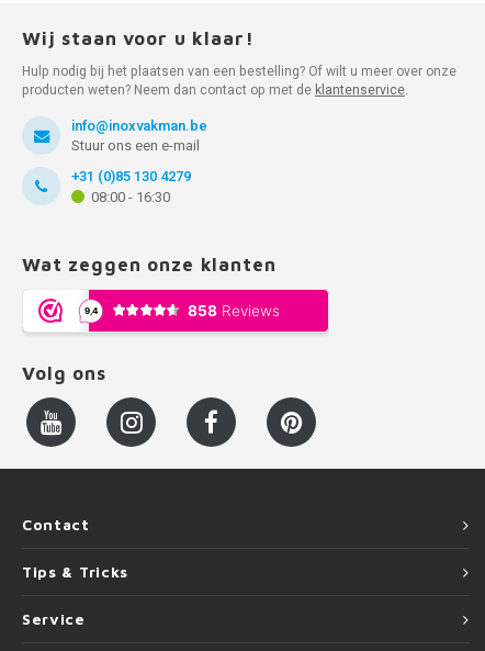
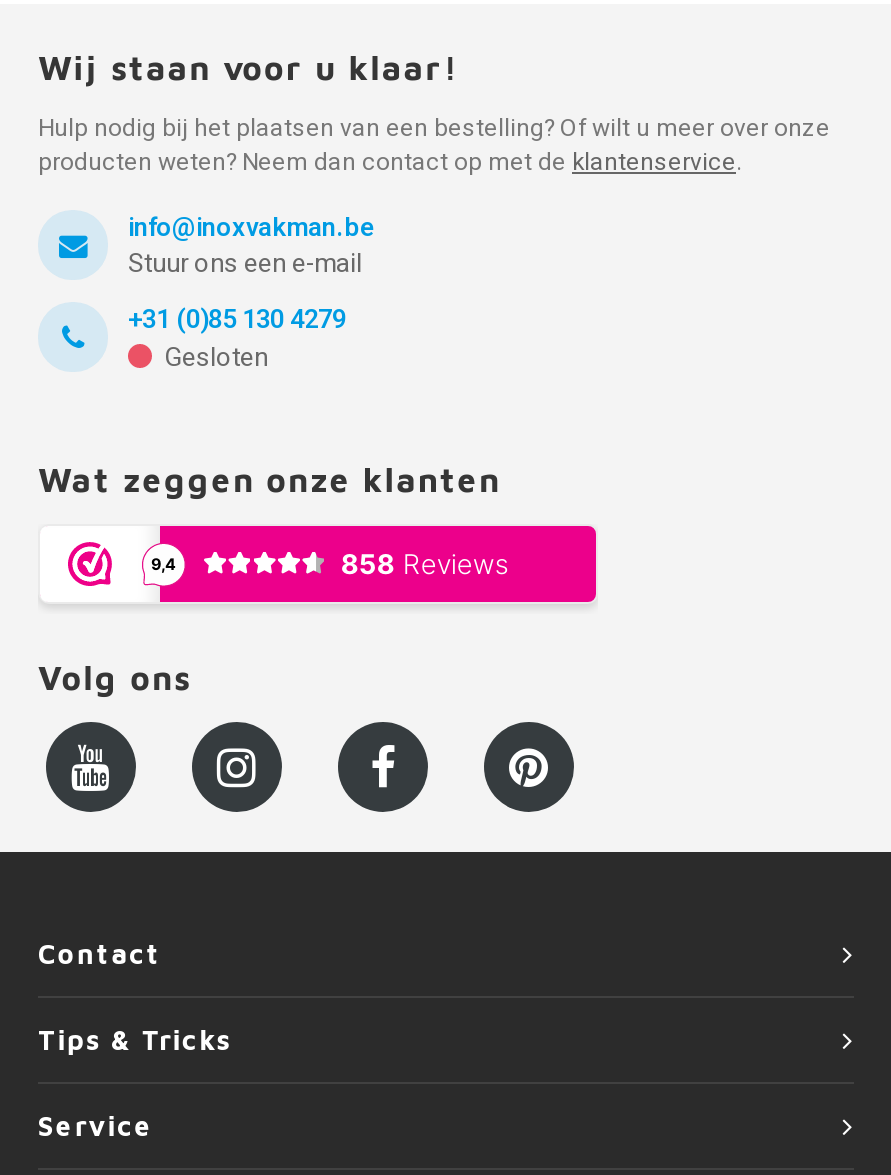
- 08:00 - 16:30
+ Gesloten
